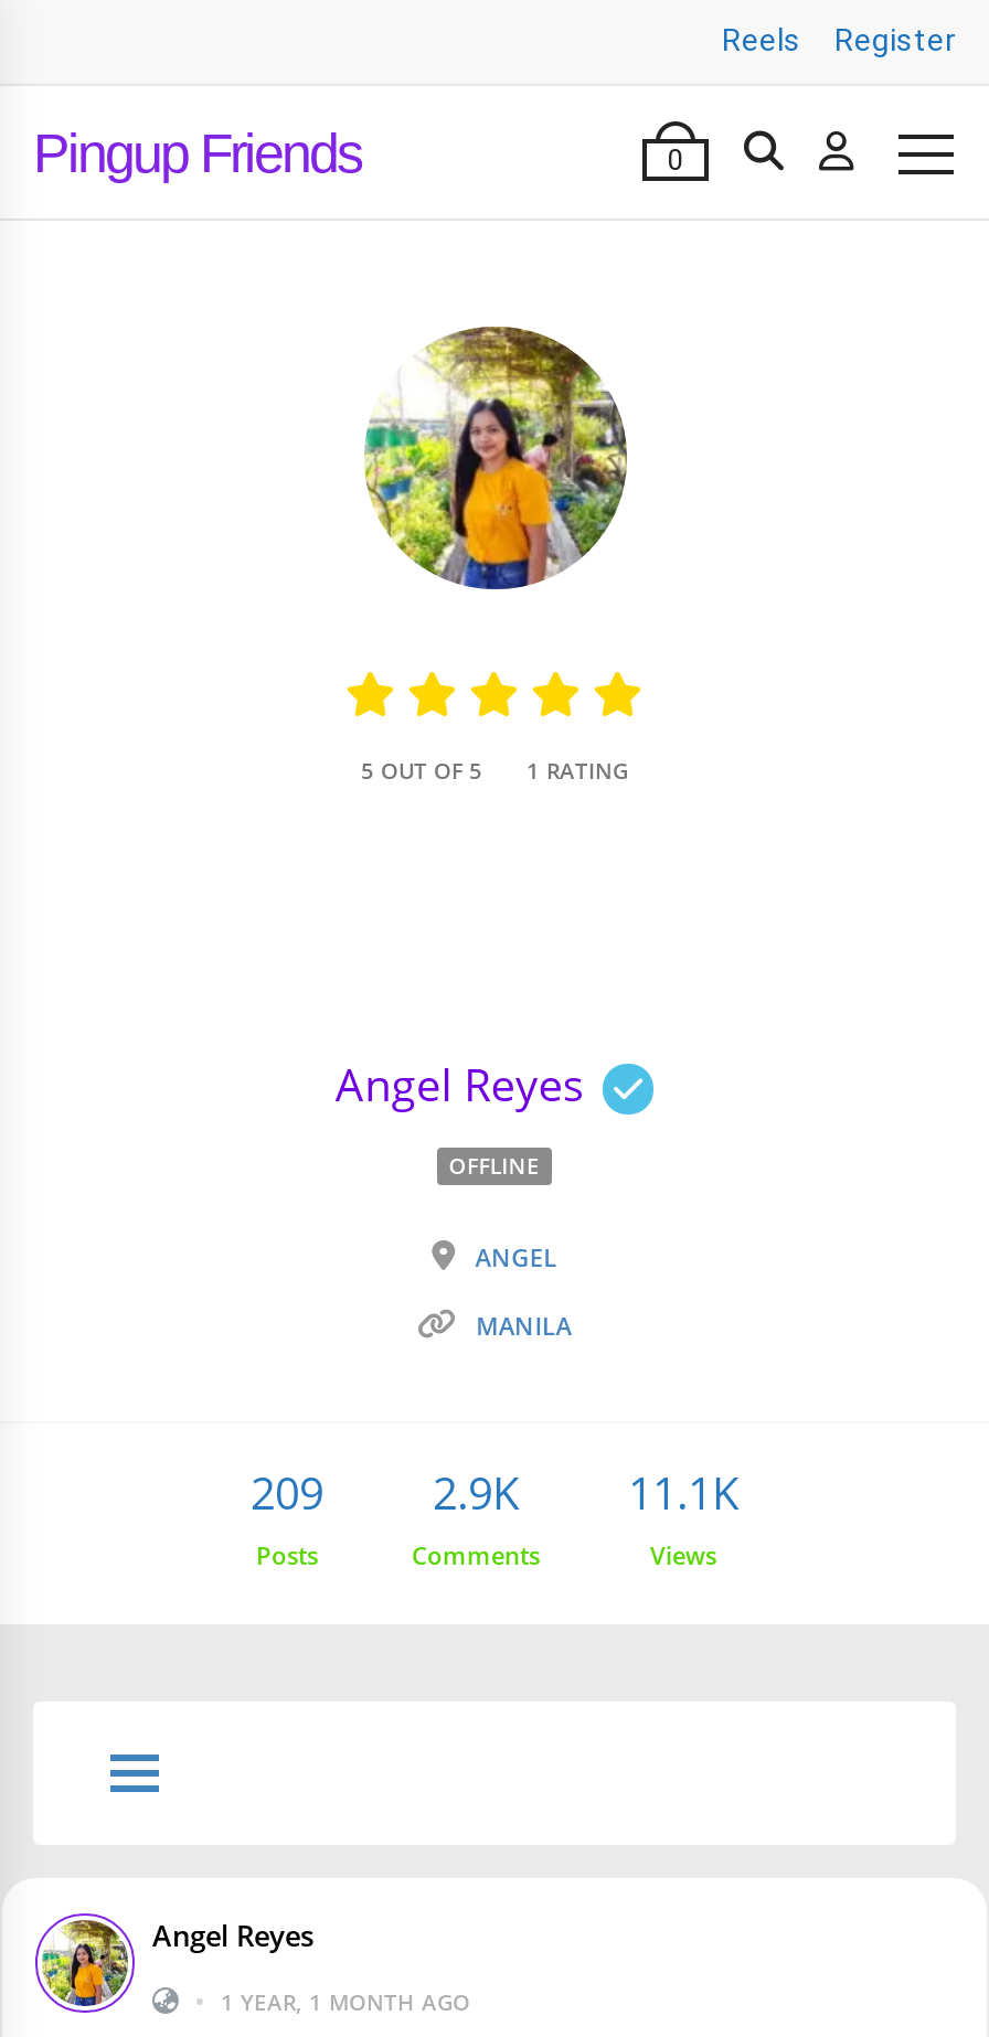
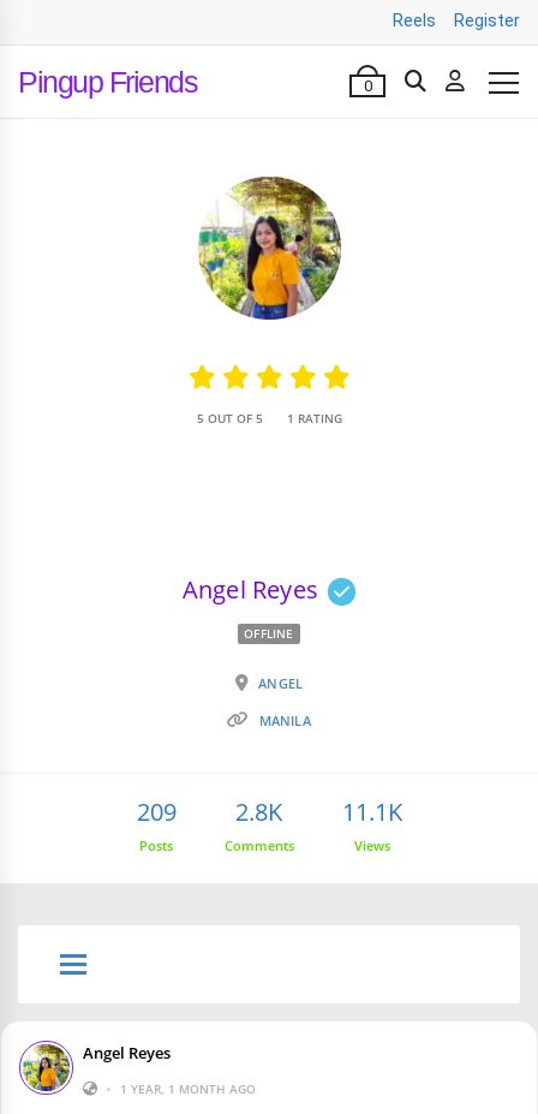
- 209 2.9K 11.1K
+ 209 2.8K 11.1K
